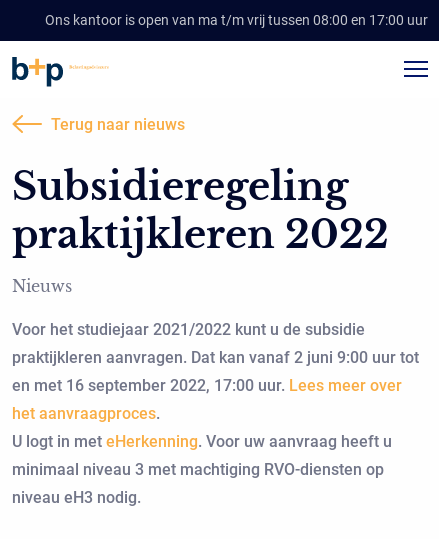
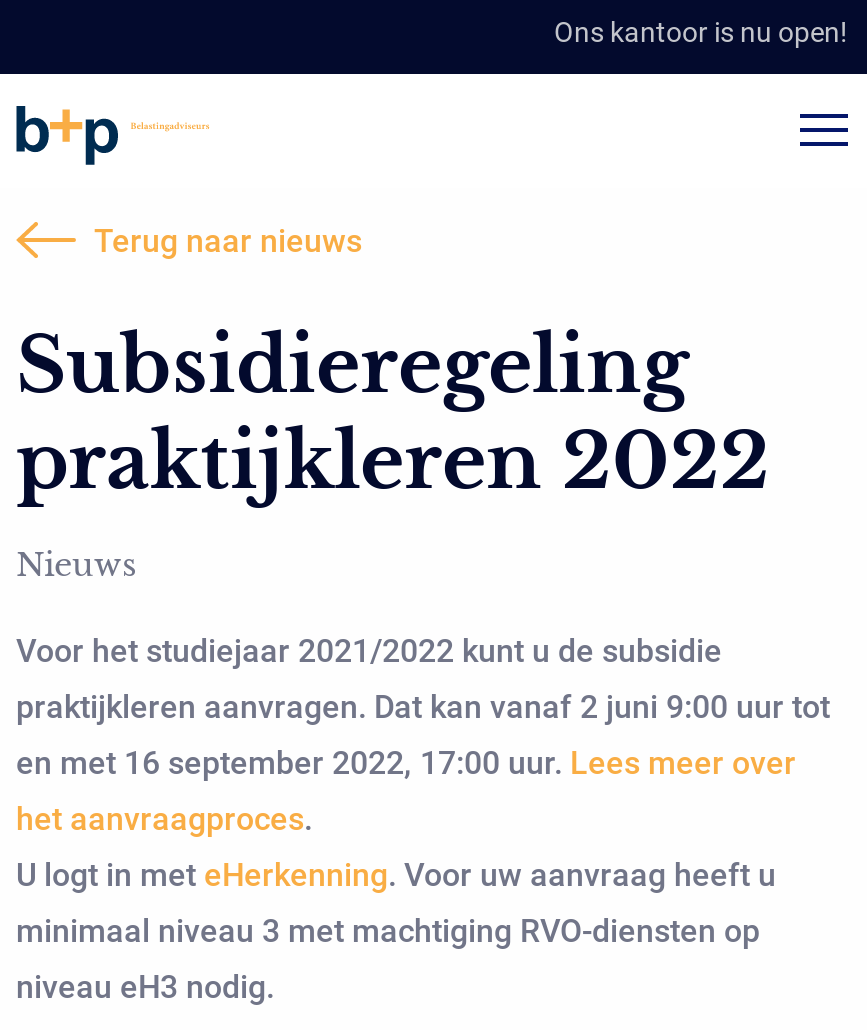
- Ons kantoor is open van ma t/m vrij tussen 08:00 en 17:00 uur
+ Ons kantoor is nu open!
